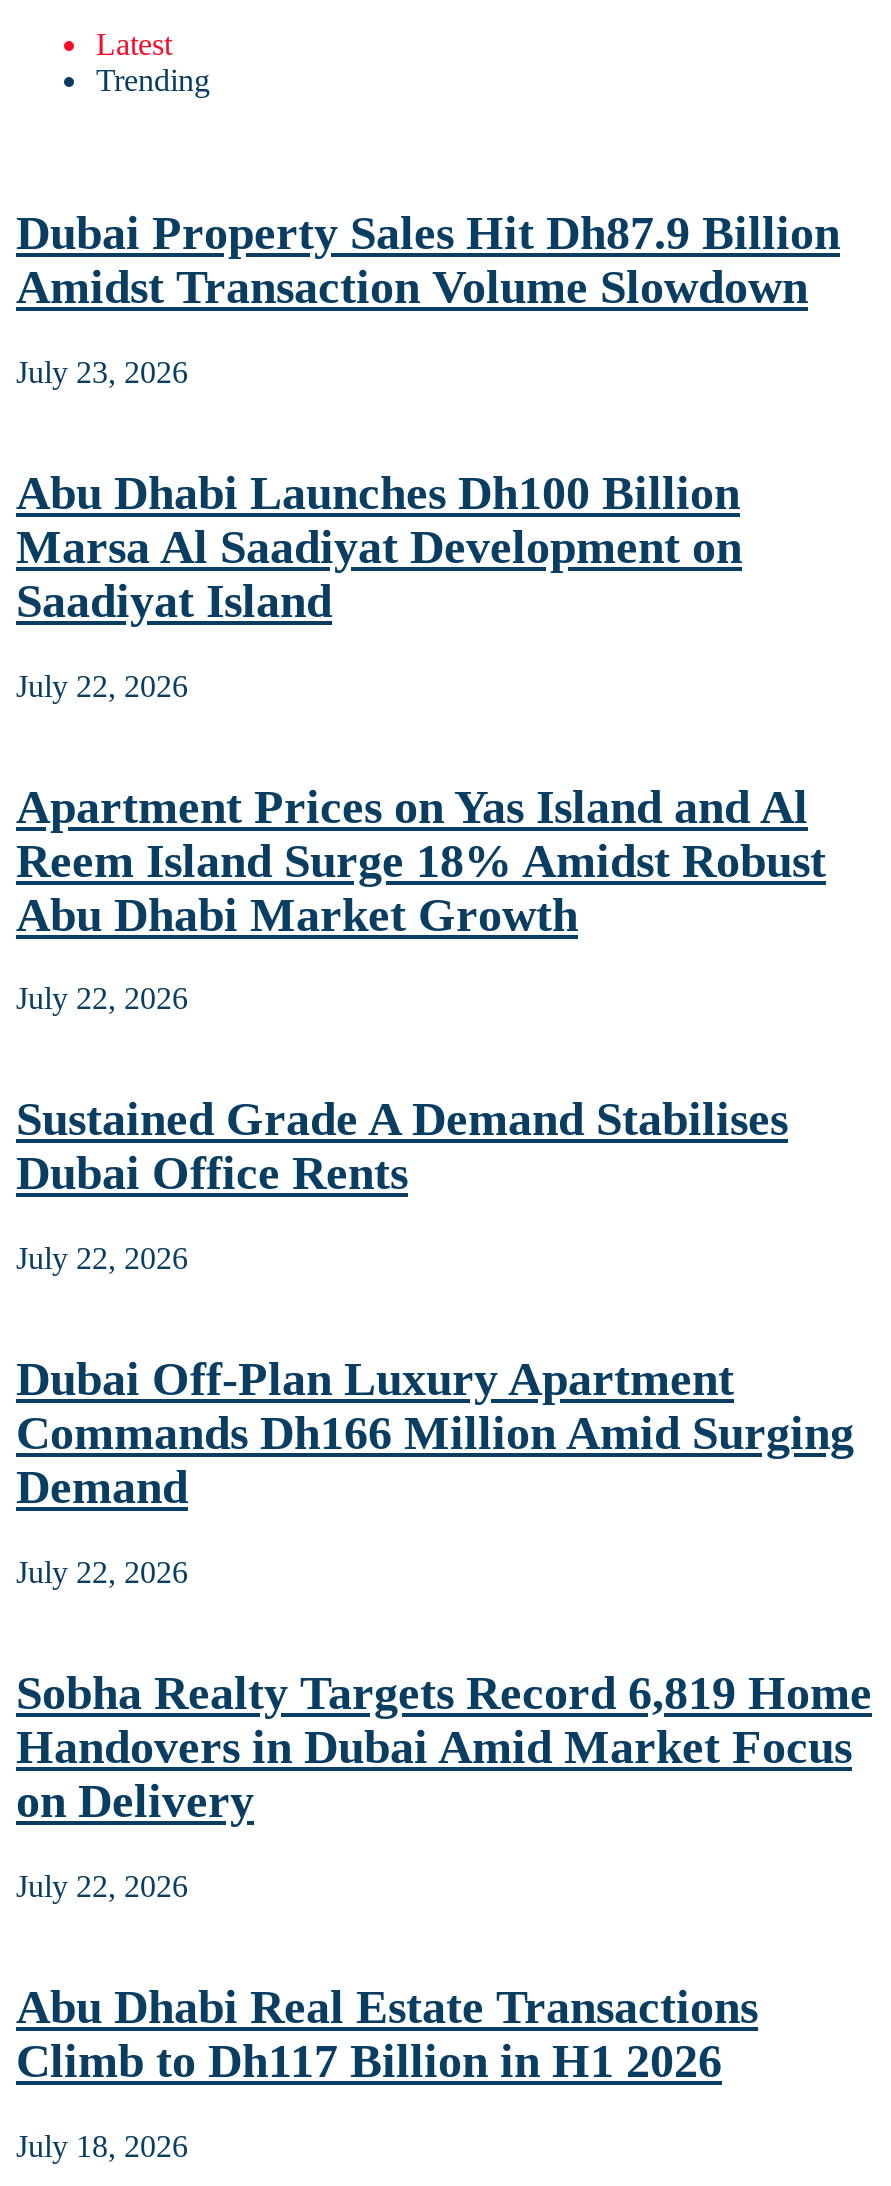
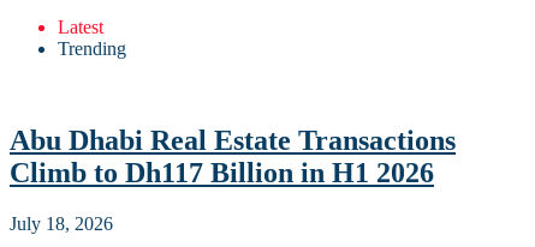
- Dubai Property Sales Hit Dh87.9 Billion
- Amidst Transaction Volume Slowdown
- July 23, 2026
- Abu Dhabi Launches Dh100 Billion
- Marsa Al Saadiyat Development on
- Saadiyat Island
- July 22, 2026
- Apartment Prices on Yas Island and Al
- Reem Island Surge 18% Amidst Robust
- Abu Dhabi Market Growth
- July 22, 2026
- Sustained Grade A Demand Stabilises
- Dubai Office Rents
- July 22, 2026
- Dubai Off-Plan Luxury Apartment
- Commands Dh166 Million Amid Surging
- Demand
- July 22, 2026
- Sobha Realty Targets Record 6,819 Home
- Handovers in Dubai Amid Market Focus
- on Delivery
- July 22, 2026
